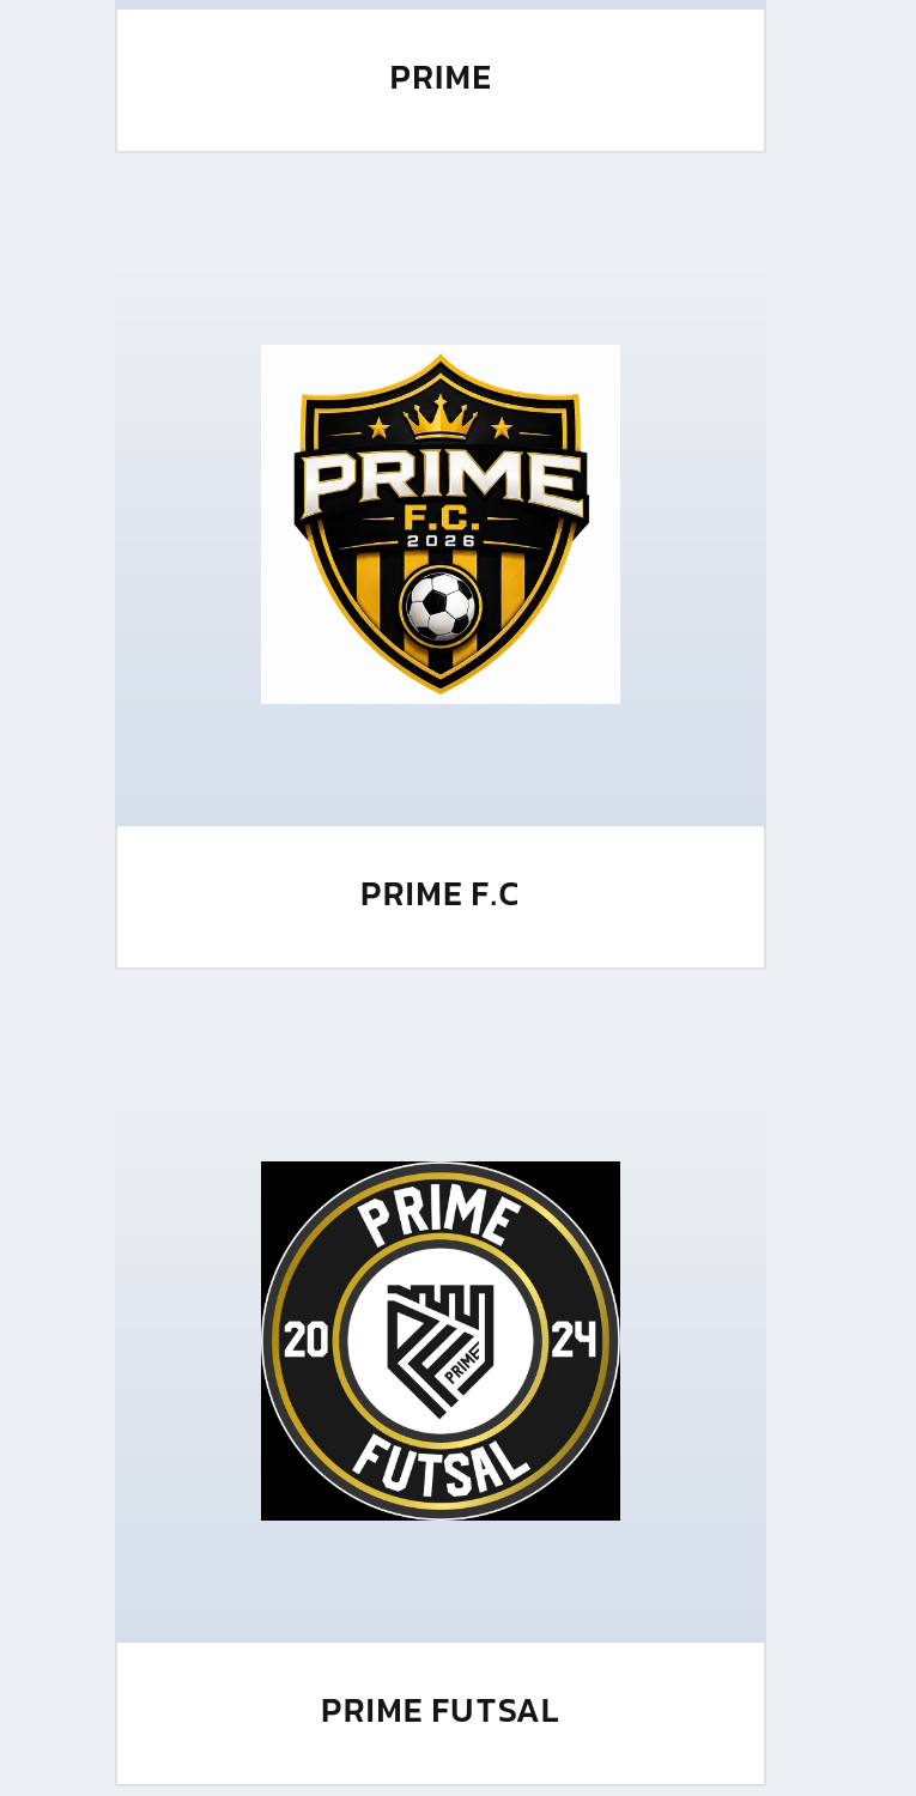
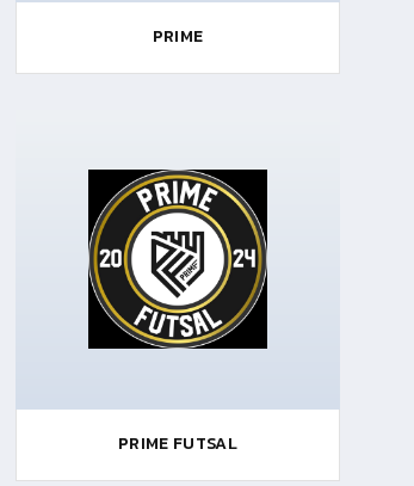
- [image]

- PRIME F.C
